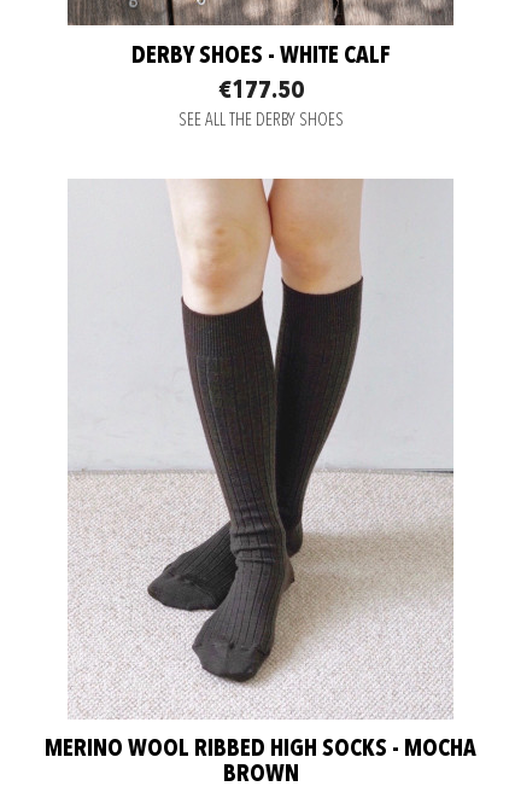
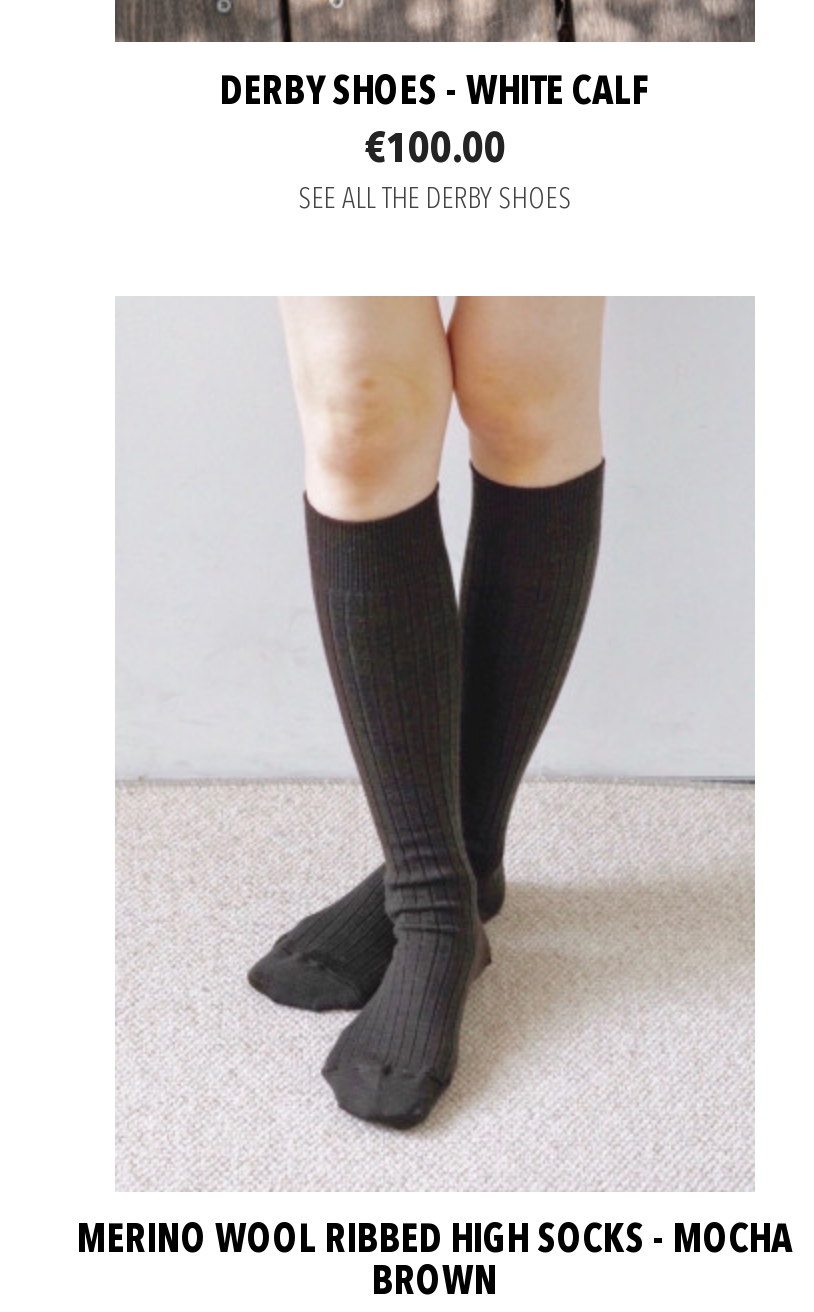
- €177.50
+ €100.00
